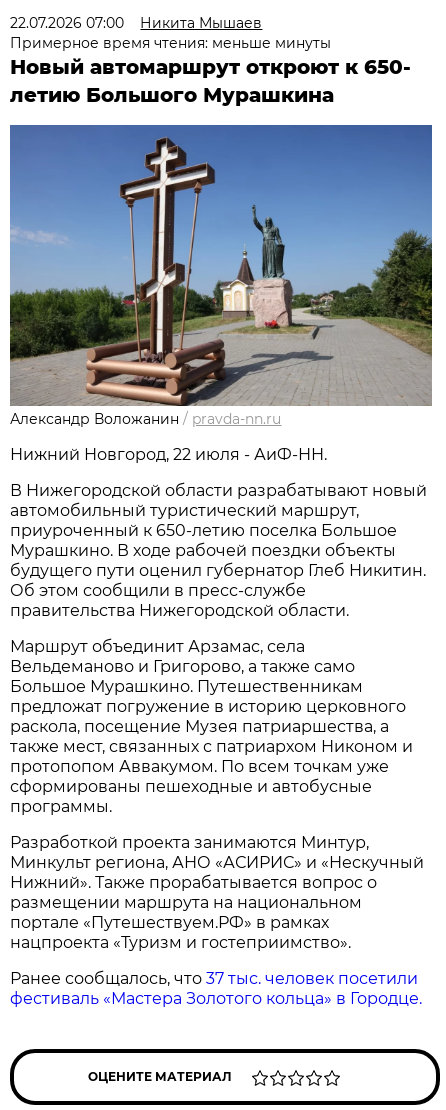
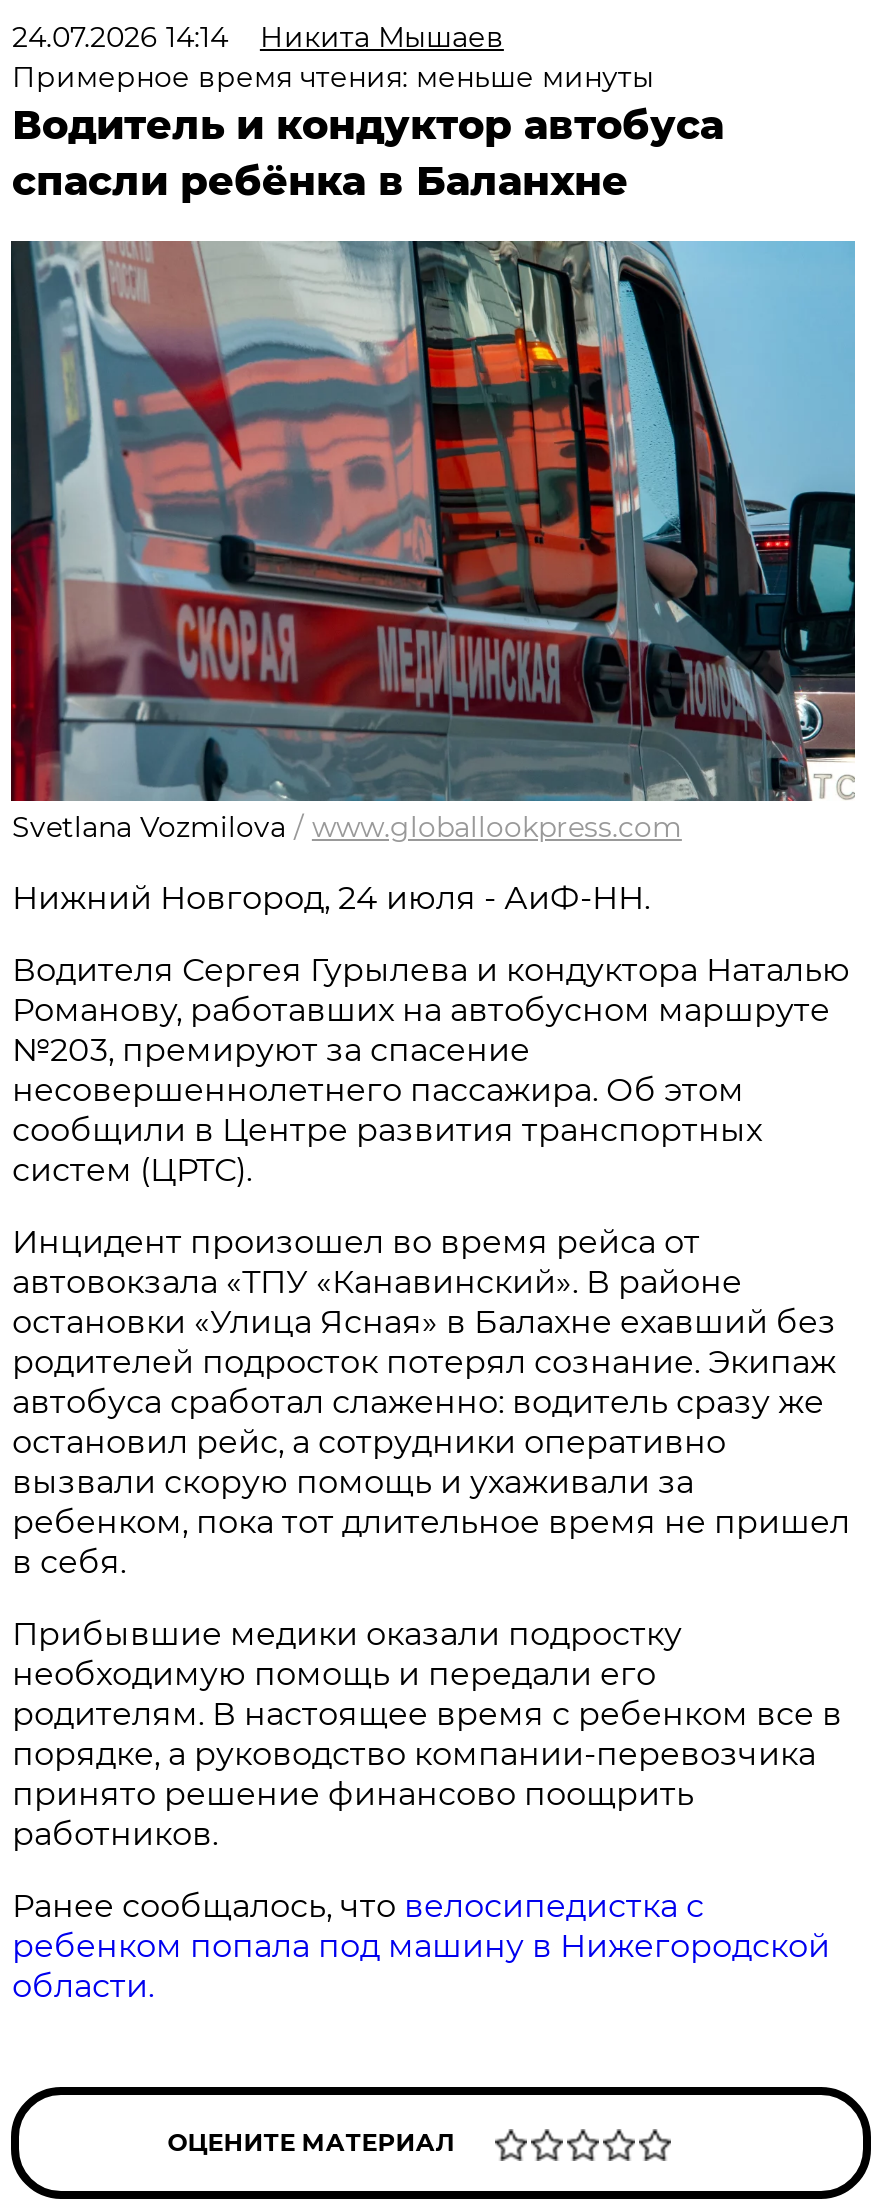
- 22.07.2026 07:00 Никита Мышаев
+ 24.07.2026 14:14 Никита Мышаев

- Новый автомаршрут откроют к 650-
- летию Большого Мурашкина
+ Водитель и кондуктор автобуса
+ спасли ребёнка в Баланхне

- [image]
- Александр Воложанин / pravda-nn.ru
+ [image]
+ Svetlana Vozmilova / www.globallookpress.com

- Нижний Новгород, 22 июля - АиФ-НН.
+ Нижний Новгород, 24 июля - АиФ-НН.

- В Нижегородской области разрабатывают новый
- автомобильный туристический маршрут,
- приуроченный к 650-летию поселка Большое
- Мурашкино. В ходе рабочей поездки объекты
- будущего пути оценил губернатор Глеб Никитин.
- Об этом сообщили в пресс-службе
- правительства Нижегородской области.
+ Водителя Сергея Гурылева и кондуктора Наталью
+ Романову, работавших на автобусном маршруте
+ №203, премируют за спасение
+ несовершеннолетнего пассажира. Об этом
+ сообщили в Центре развития транспортных
+ систем (ЦРТС).

- Маршрут объединит Арзамас, села
- Вельдеманово и Григорово, а также само
- Большое Мурашкино. Путешественникам
- предложат погружение в историю церковного
- раскола, посещение Музея патриаршества, а
- также мест, связанных с патриархом Никоном и
- протопопом Аввакумом. По всем точкам уже
- сформированы пешеходные и автобусные
- программы.
+ Инцидент произошел во время рейса от
+ автовокзала «ТПУ «Канавинский». В районе
+ остановки «Улица Ясная» в Балахне ехавший без
+ родителей подросток потерял сознание. Экипаж
+ автобуса сработал слаженно: водитель сразу же
+ остановил рейс, а сотрудники оперативно
+ вызвали скорую помощь и ухаживали за
+ ребенком, пока тот длительное время не пришел
+ в себя.

- Разработкой проекта занимаются Минтур,
- Минкульт региона, АНО «АСИРИС» и «Нескучный
- Нижний». Также прорабатывается вопрос о
- размещении маршрута на национальном
- портале «Путешествуем.РФ» в рамках
- нацпроекта «Туризм и гостеприимство».
+ Прибывшие медики оказали подростку
+ необходимую помощь и передали его
+ родителям. В настоящее время с ребенком все в
+ порядке, а руководство компании-перевозчика
+ принято решение финансово поощрить
+ работников.

- Ранее сообщалось, что 37 тыс. человек посетили
- фестиваль «Мастера Золотого кольца» в Городце.
+ Ранее сообщалось, что велосипедистка с
+ ребенком попала под машину в Нижегородской
+ области.
